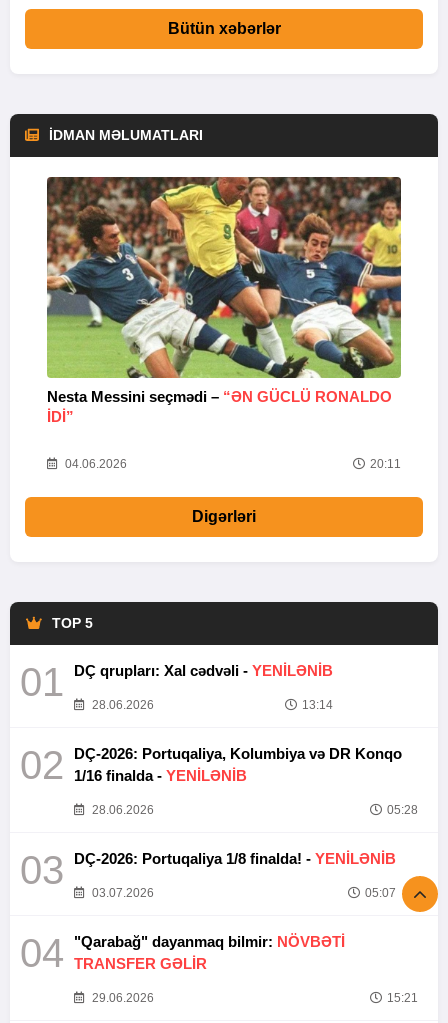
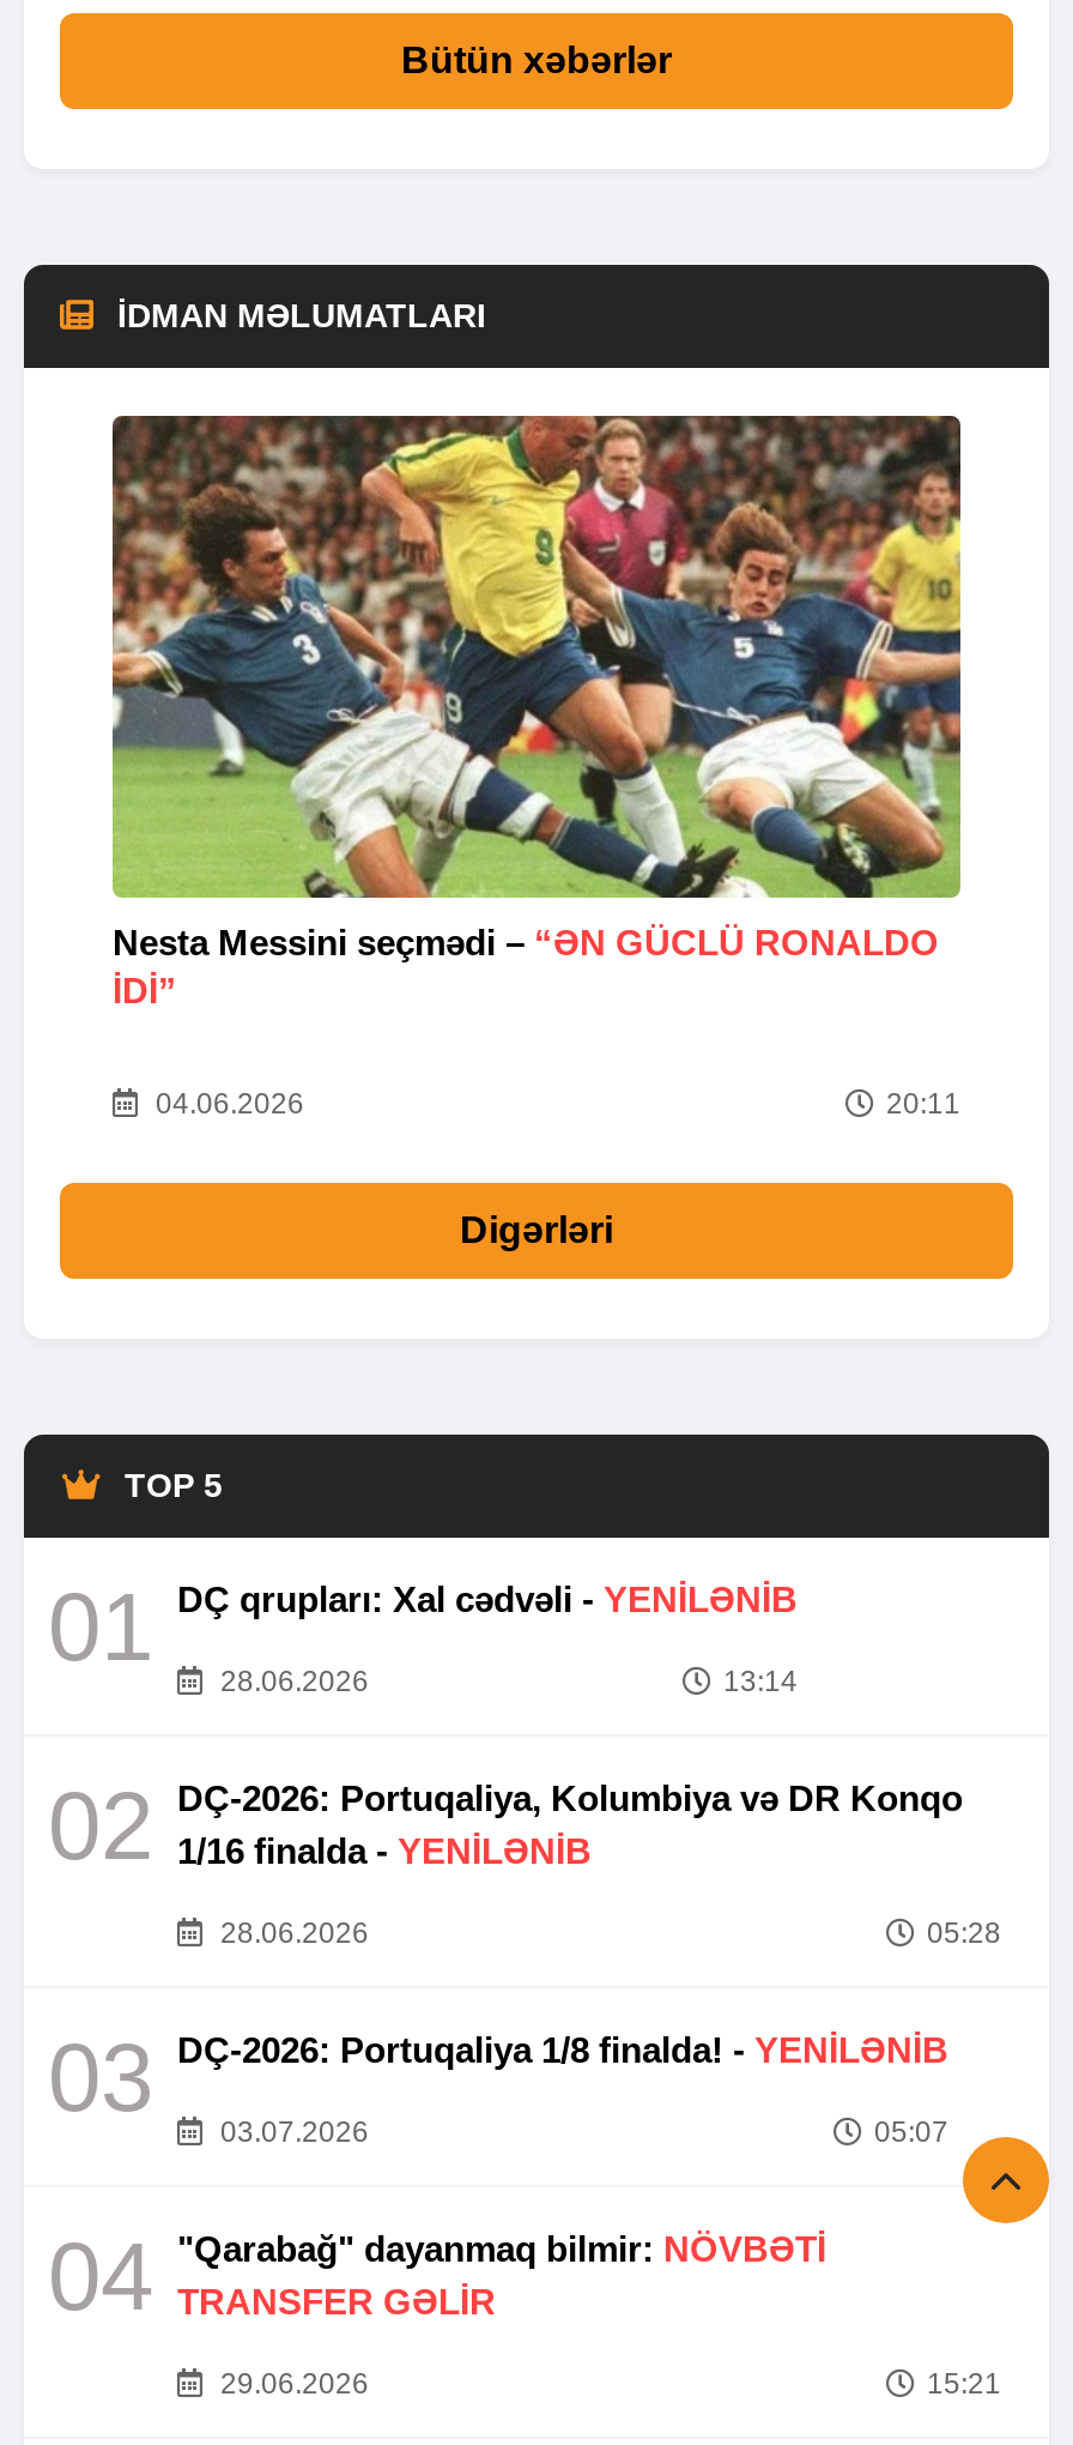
- [image]
+ [image]
